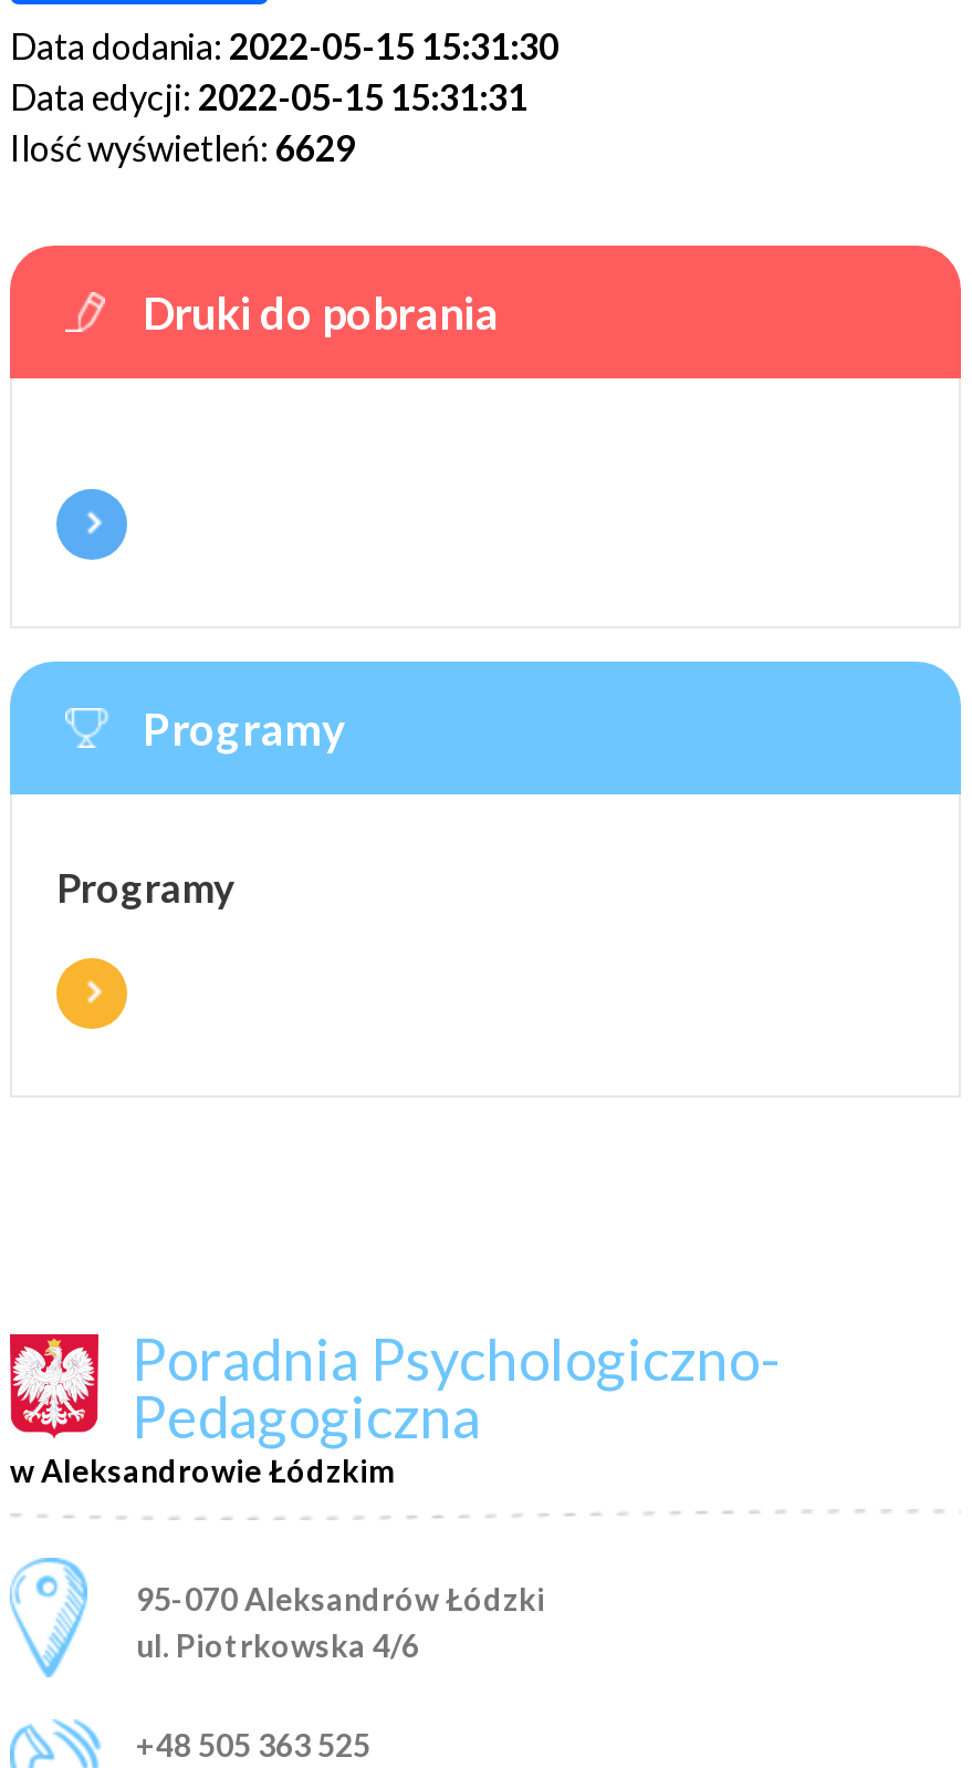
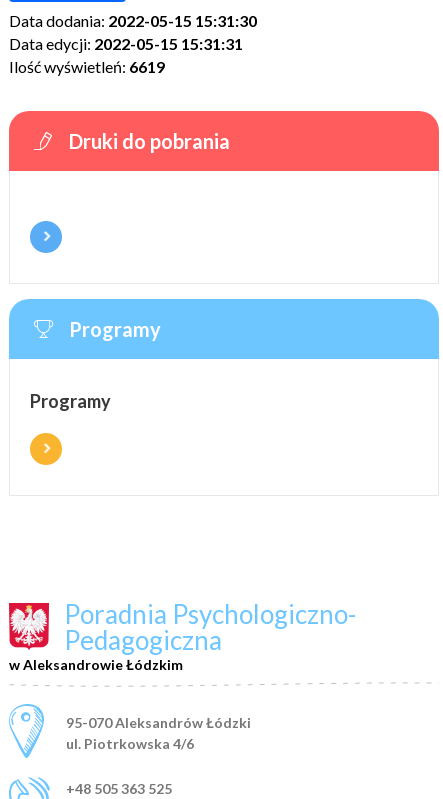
- Ilość wyświetleń: 6629
+ Ilość wyświetleń: 6619
